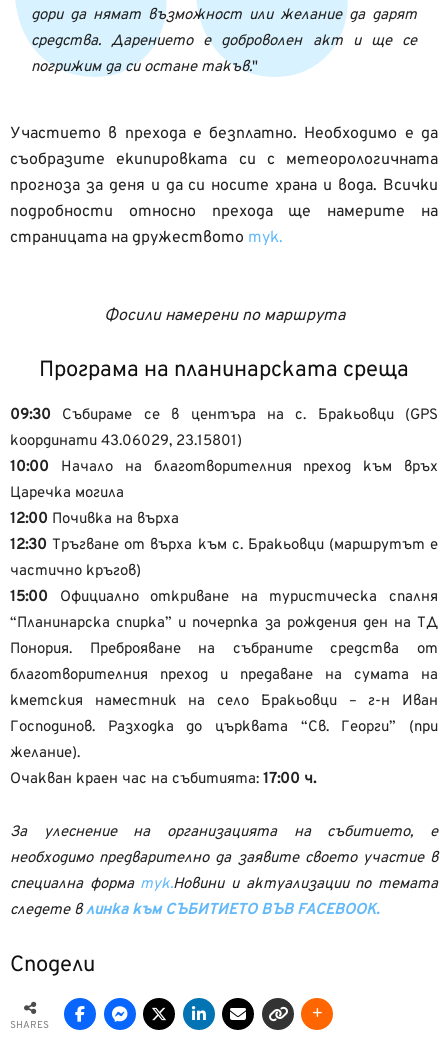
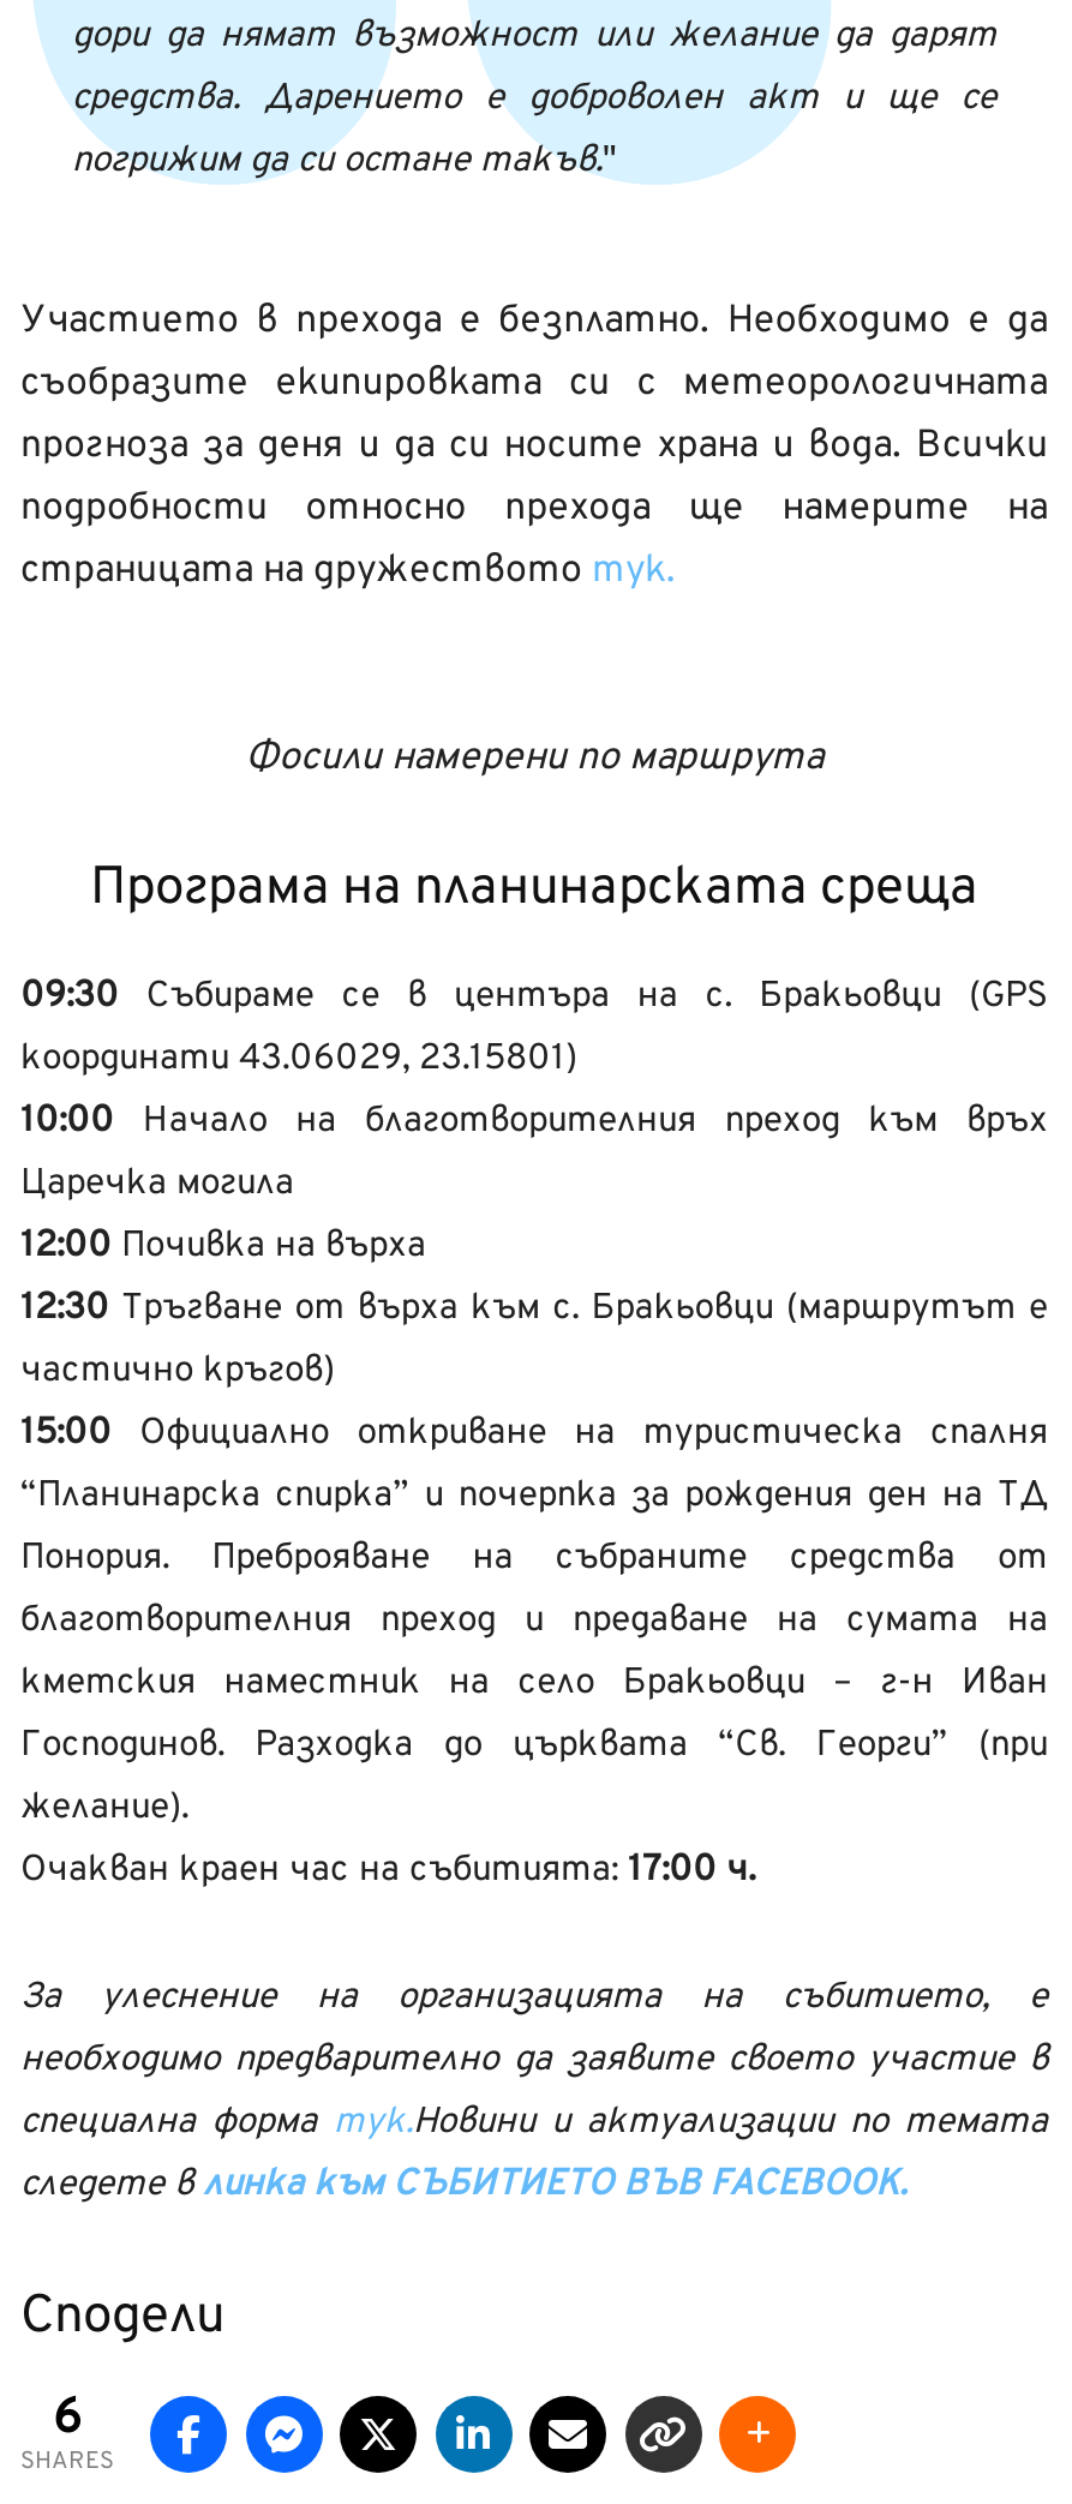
+ 6
